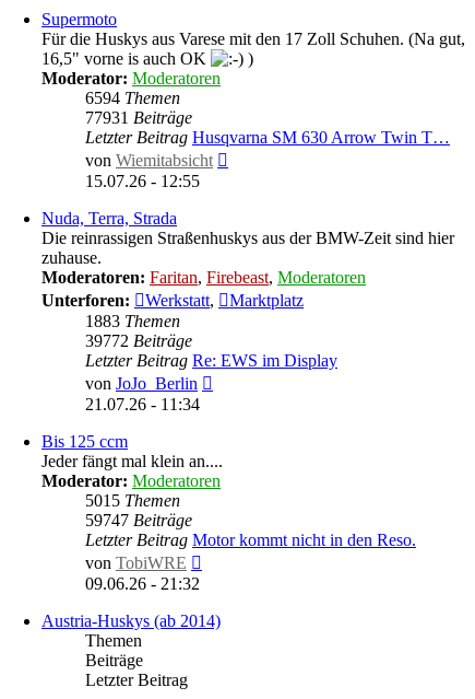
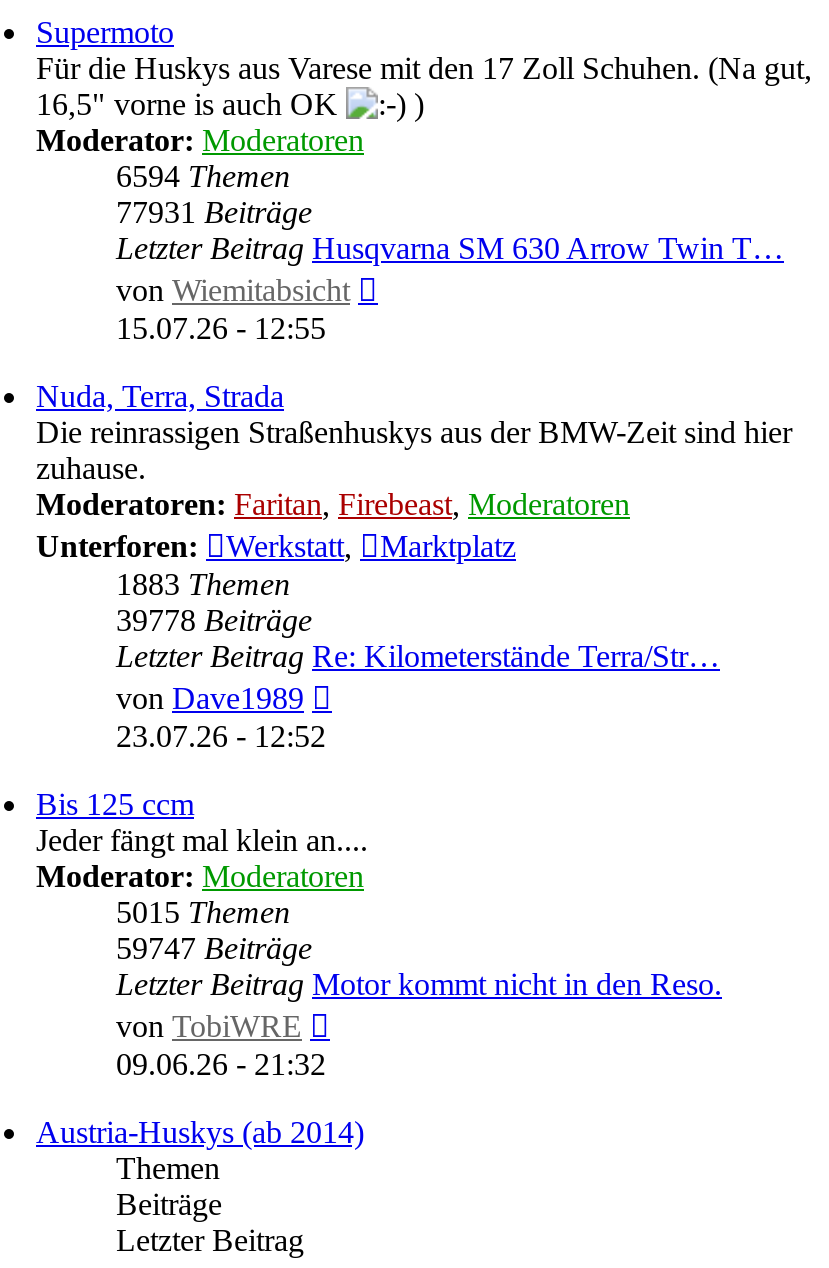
- 39772 Beiträge
- Letzter Beitrag Re: EWS im Display
- von JoJo_Berlin
+ 39778 Beiträge
+ Letzter Beitrag Re: Kilometerstände Terra/Str…
+ von Dave1989

- 21.07.26 - 11:34
+ 23.07.26 - 12:52
